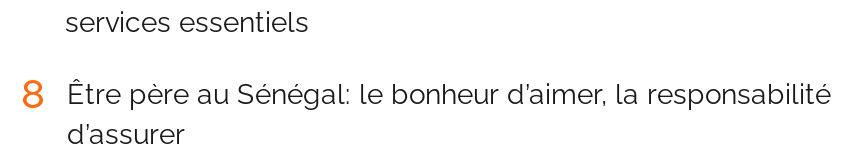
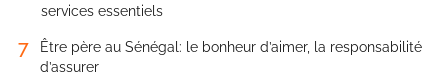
- 8 Être père au Sénégal: le bonheur d’aimer, la responsabilité
+ 7 Être père au Sénégal: le bonheur d’aimer, la responsabilité
